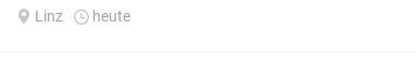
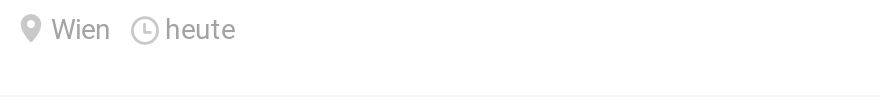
- Linz
+ Wien
